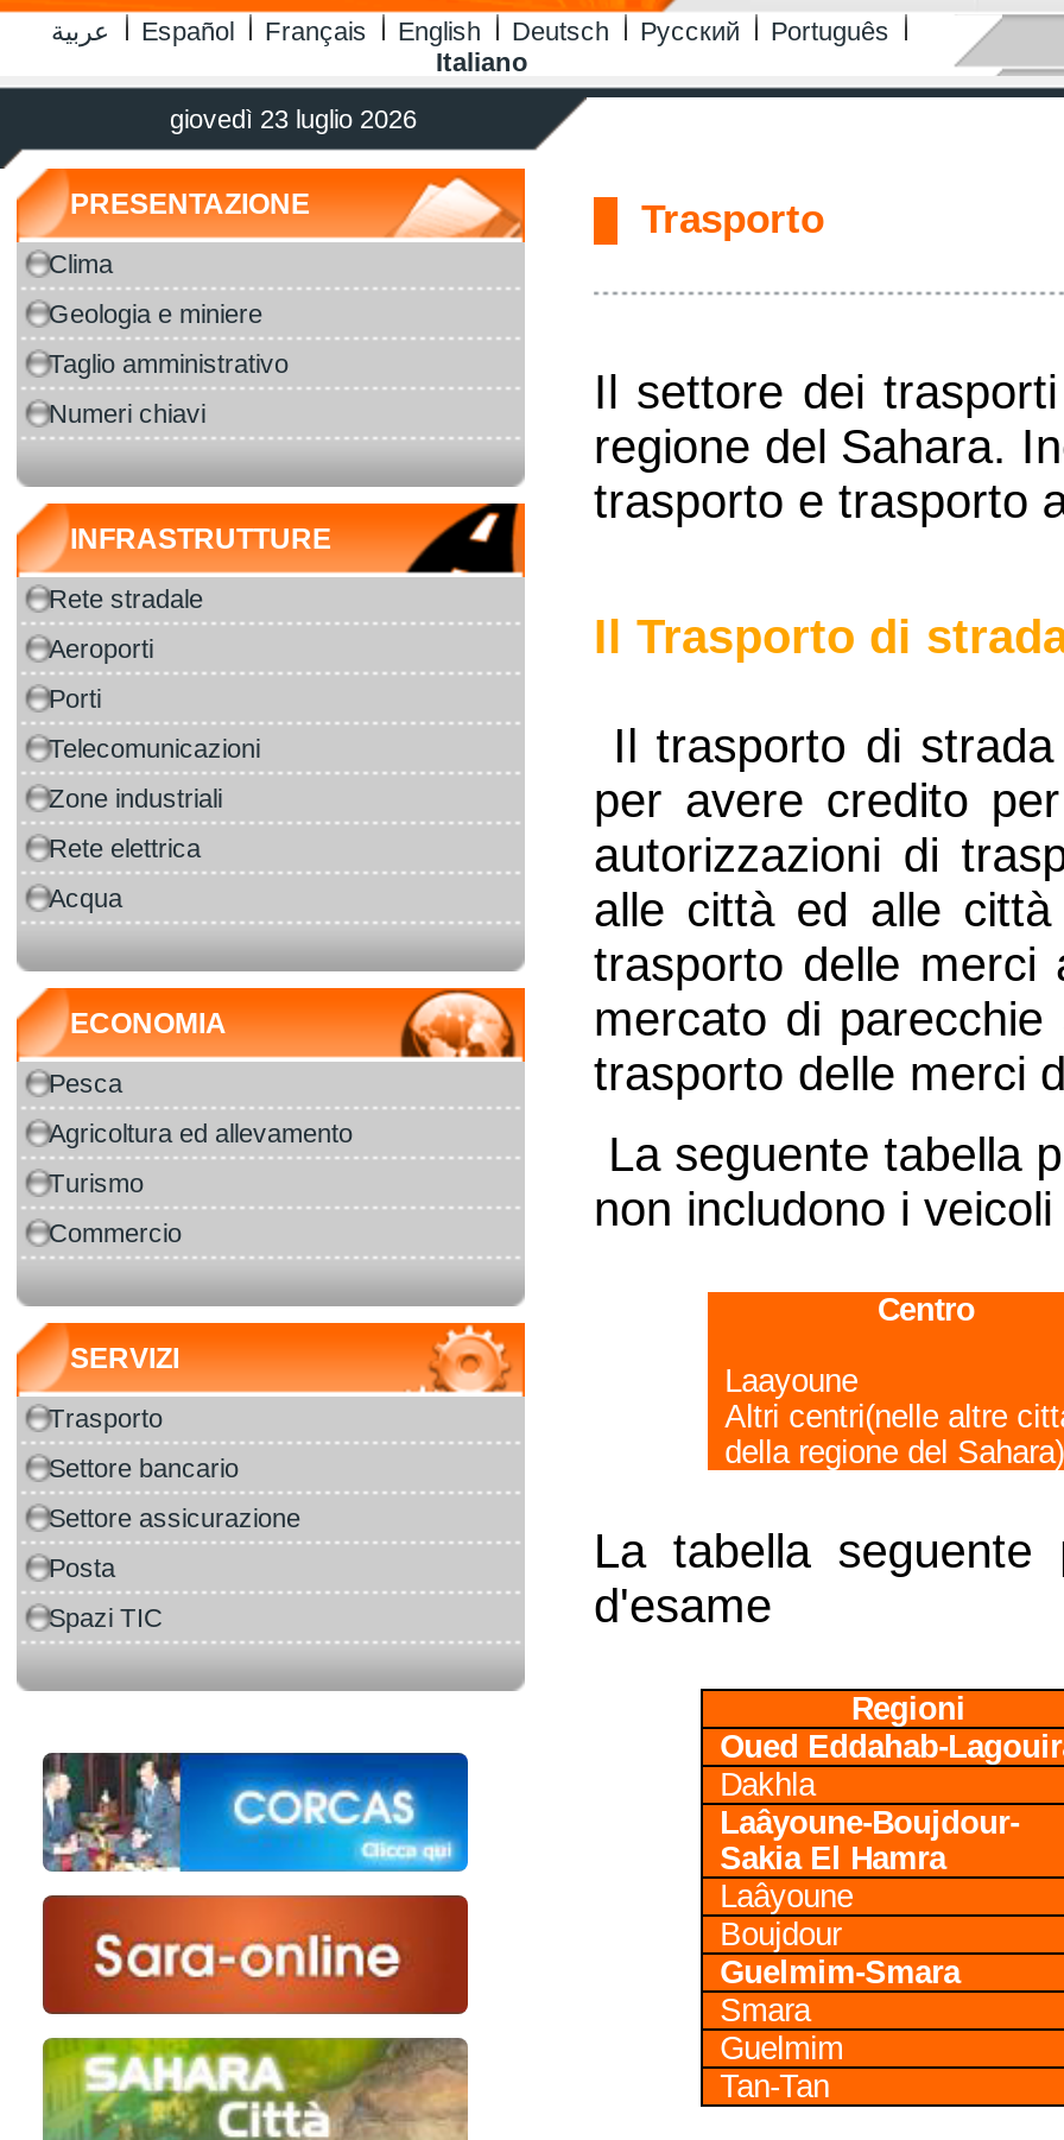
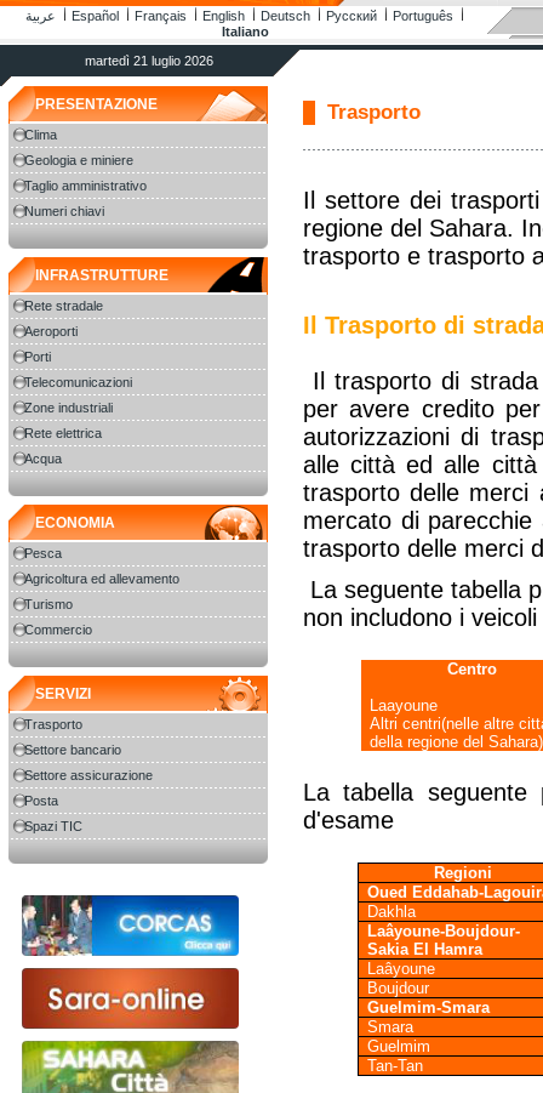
- giovedì 23 luglio 2026
+ martedì 21 luglio 2026
